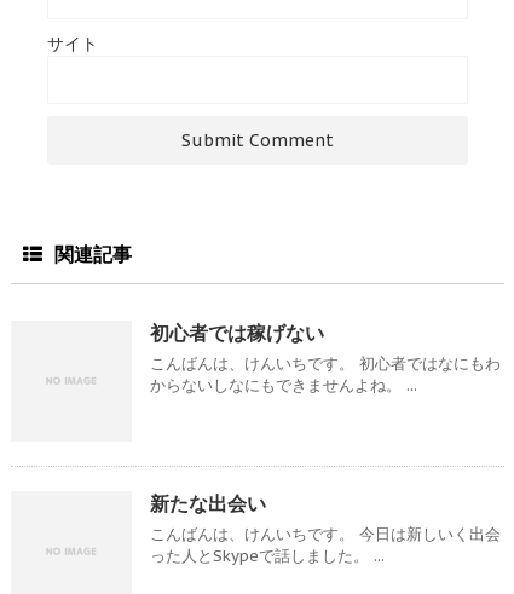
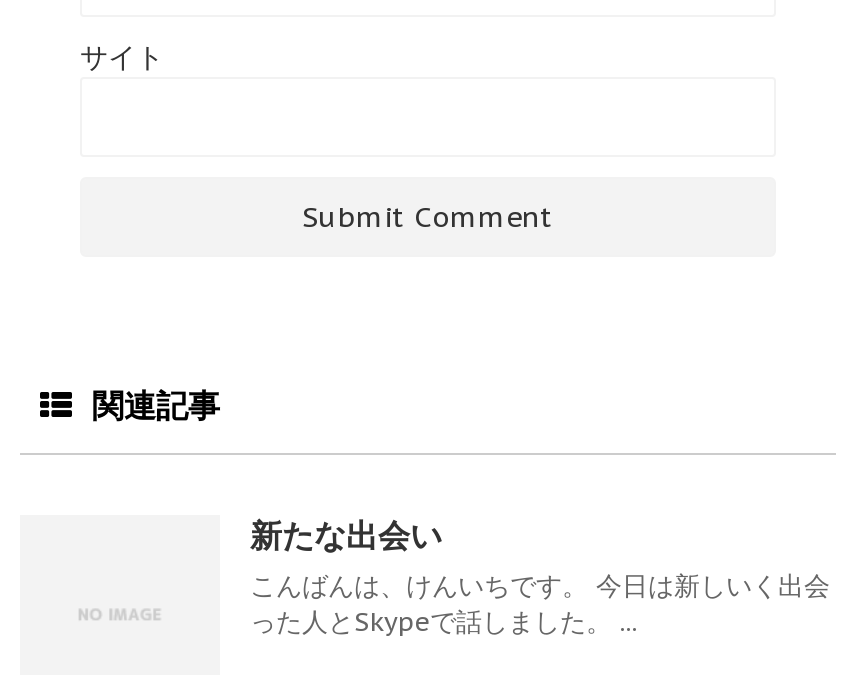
- 初心者では稼げない
- こんばんは、けんいちです。 初心者ではなにもわ
- からないしなにもできませんよね。 ...
